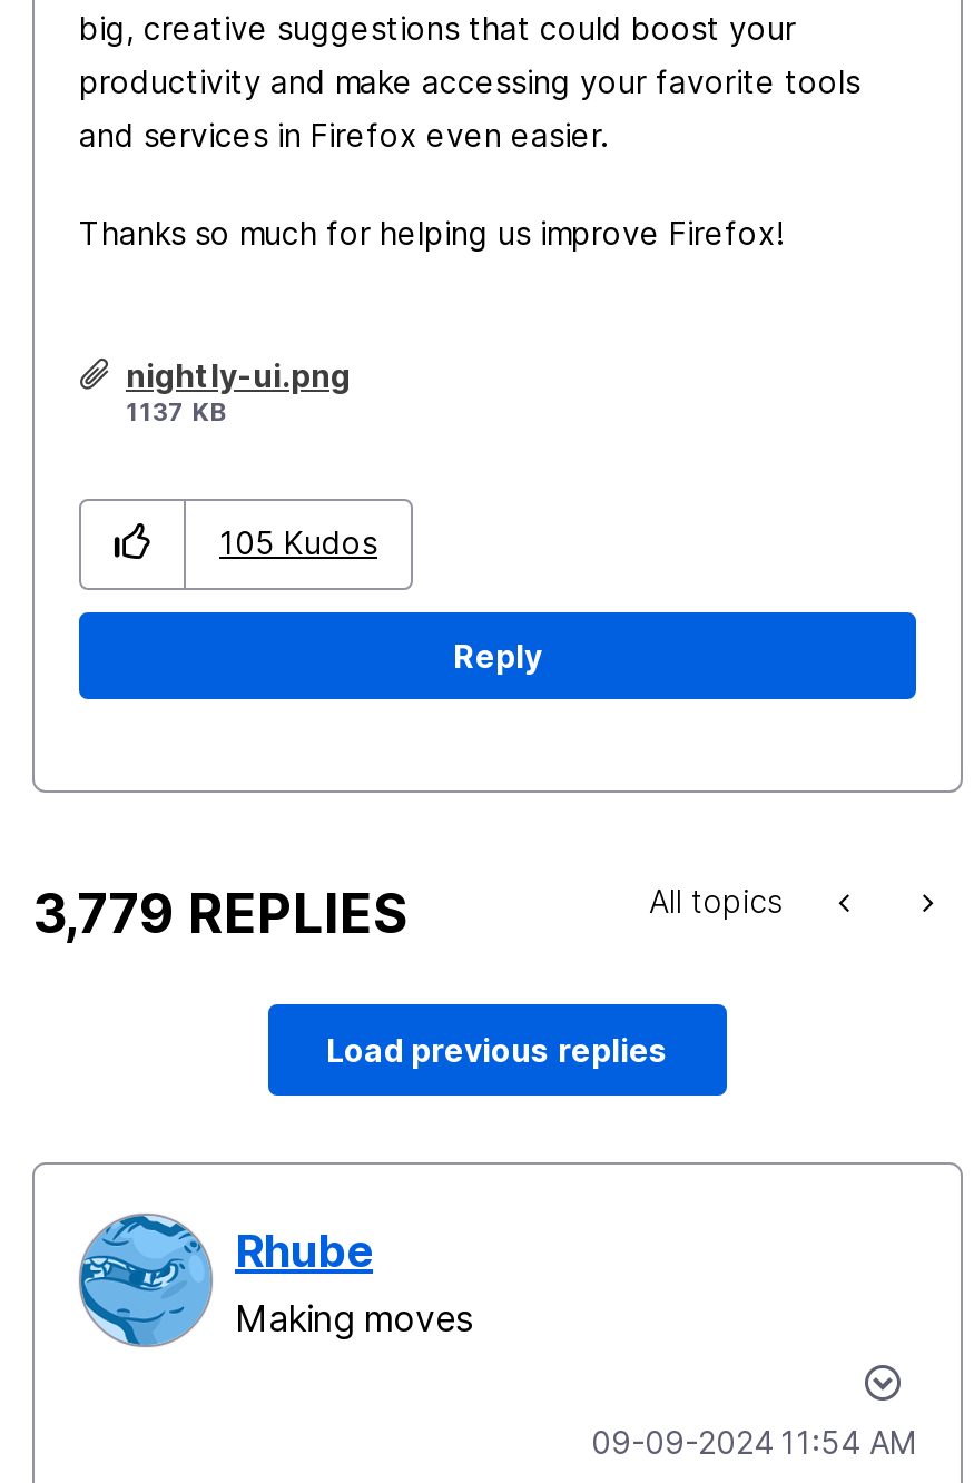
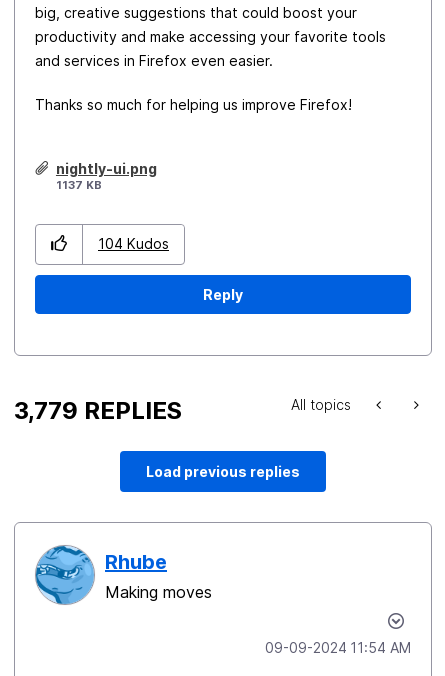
- 105 Kudos
+ 104 Kudos
